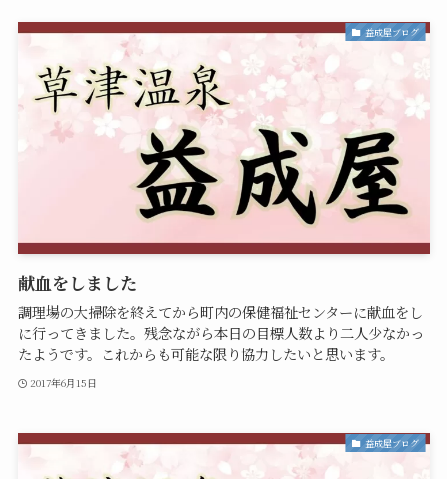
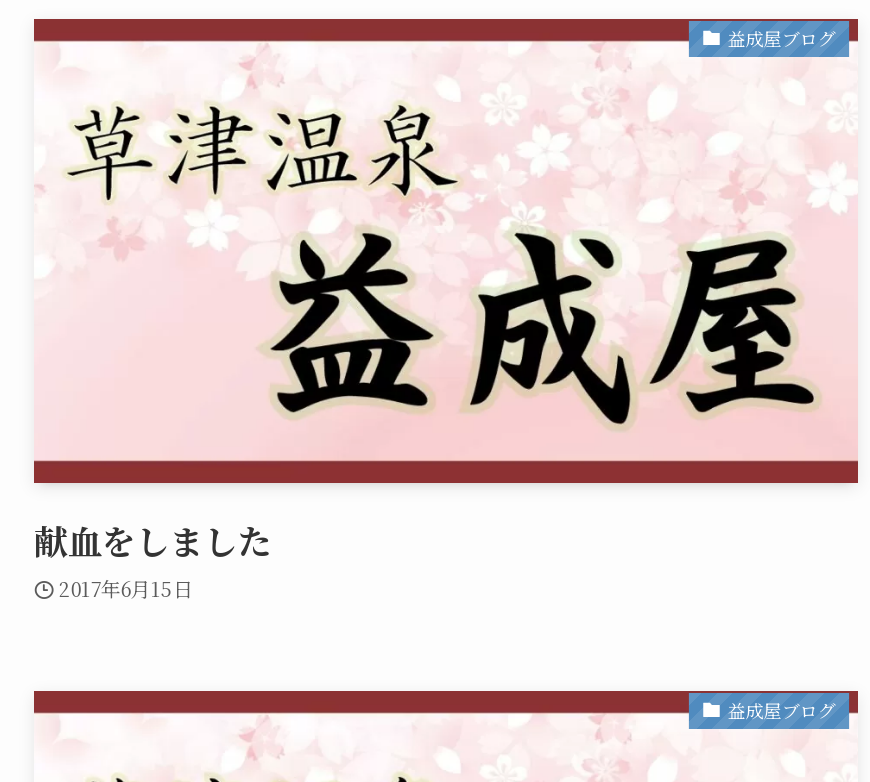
- 調理場の大掃除を終えてから町内の保健福祉センターに献血をし
- に行ってきました。残念ながら本日の目標人数より二人少なかっ
- たようです。これからも可能な限り協力したいと思います。
